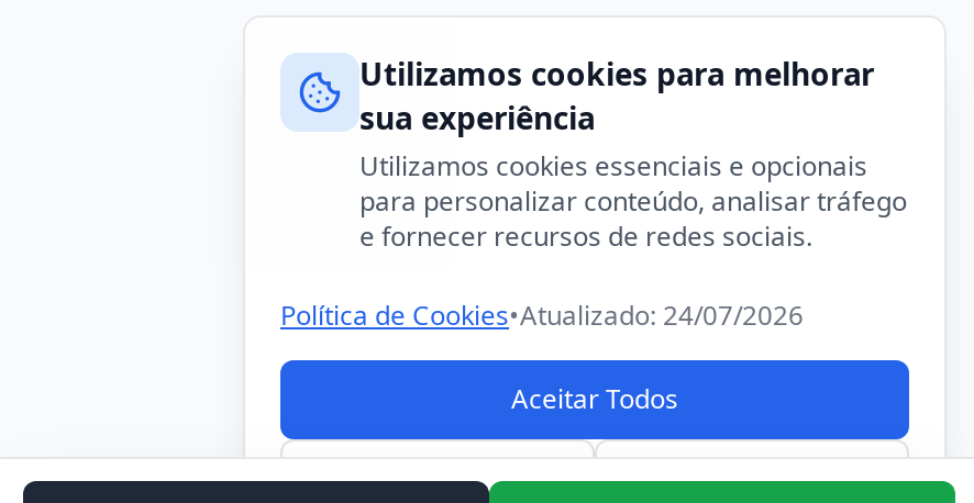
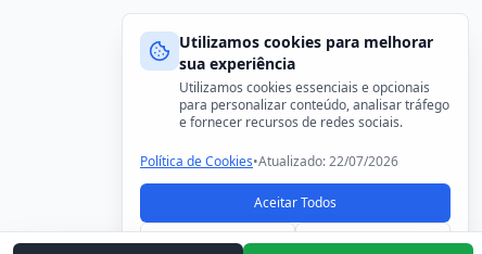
- Política de Cookies•Atualizado: 24/07/2026
+ Política de Cookies•Atualizado: 22/07/2026
